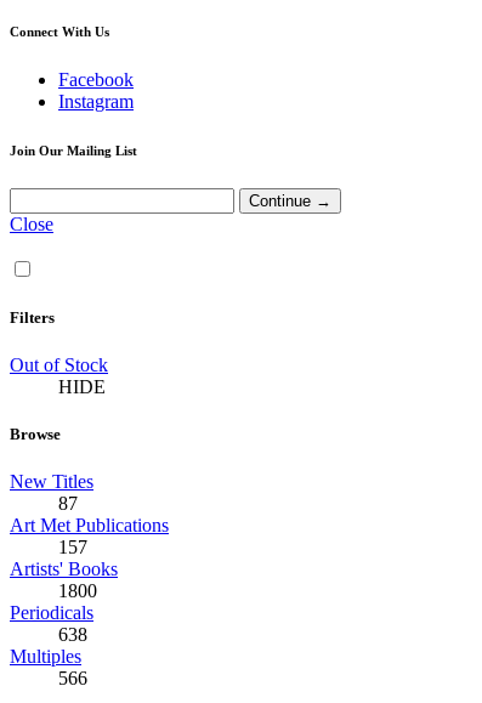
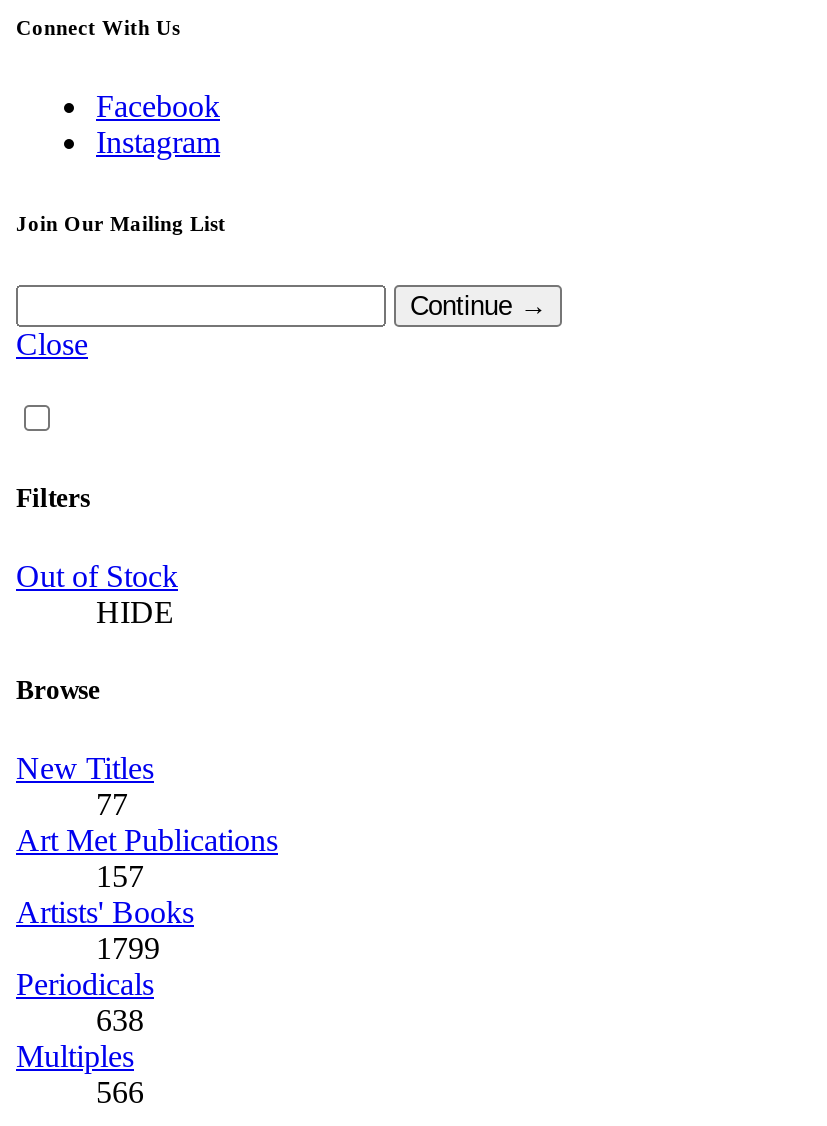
- 87
+ 77

- 1800
+ 1799
